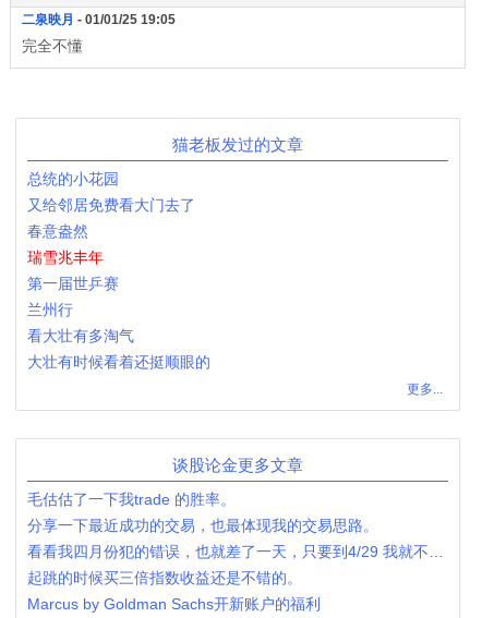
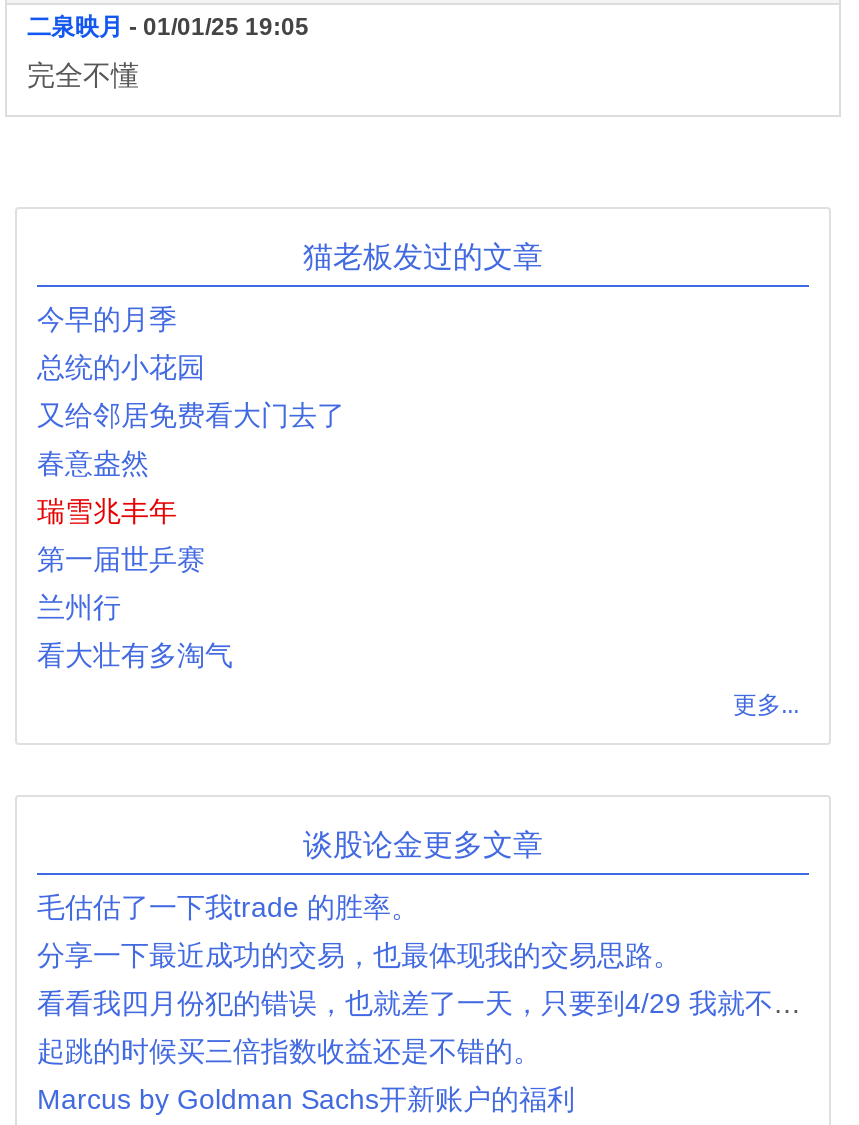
+ 今早的月季

moved down: 总统的小花园 | 又给邻居免费看大门去了 | 瑞雪兆丰年 | 第一届世乒赛 | 兰州行 | 看大壮有多淘气

- 大壮有时候看着还挺顺眼的
